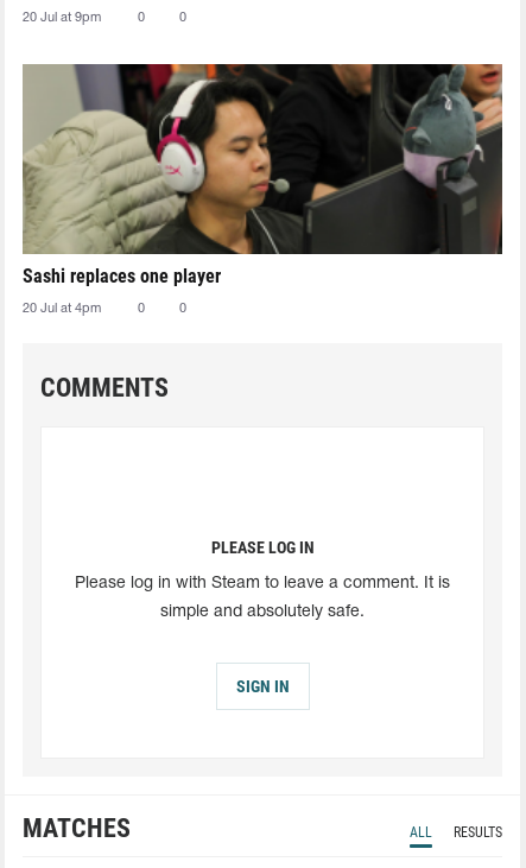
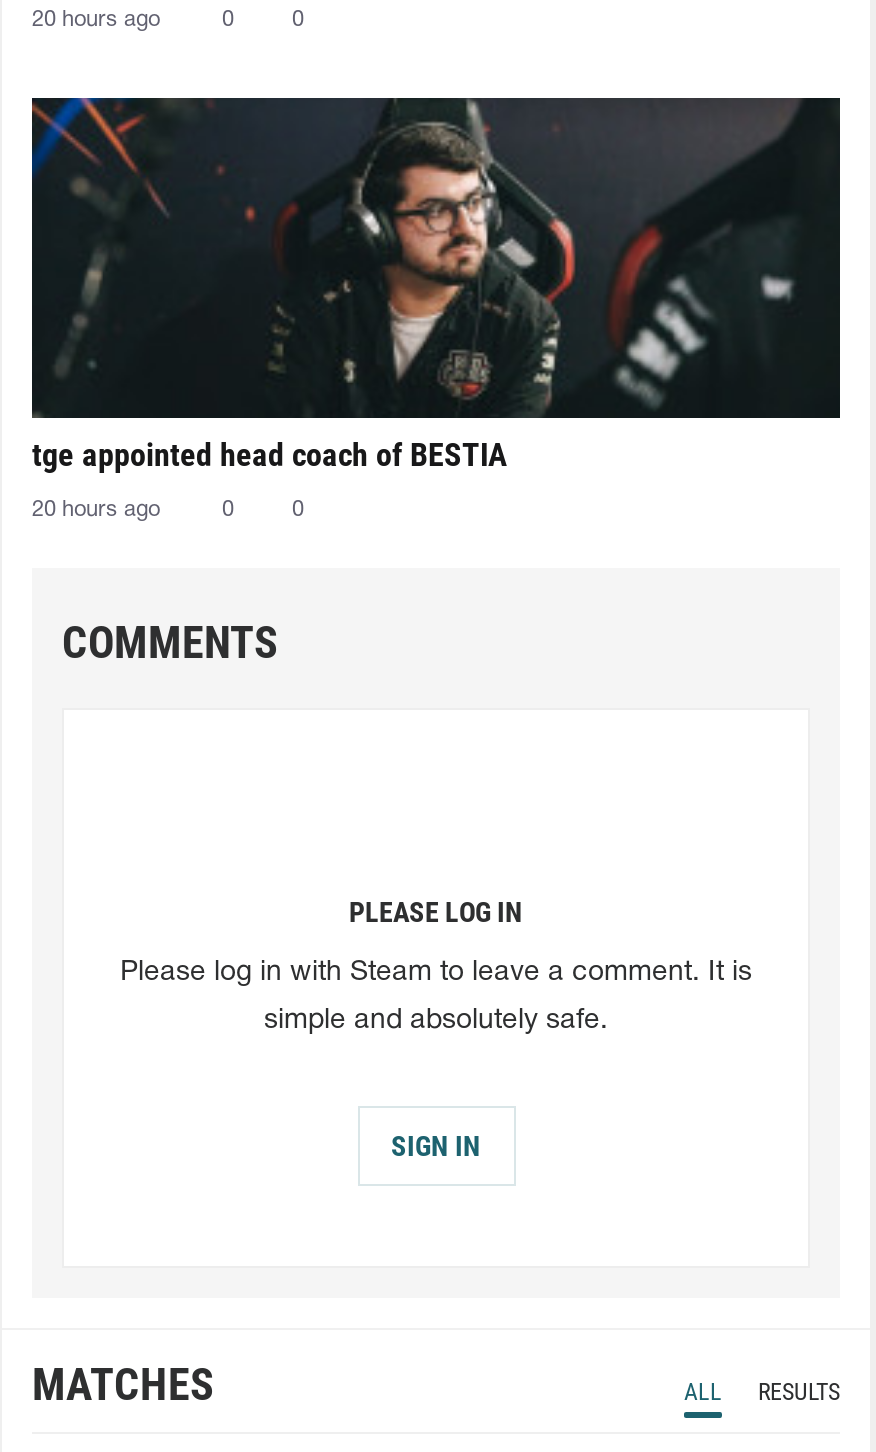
- 20 Jul at 9pm
+ 20 hours ago

- [image]
- Sashi replaces one player
+ [image]
+ tge appointed head coach of BESTIA

- 20 Jul at 4pm
+ 20 hours ago
